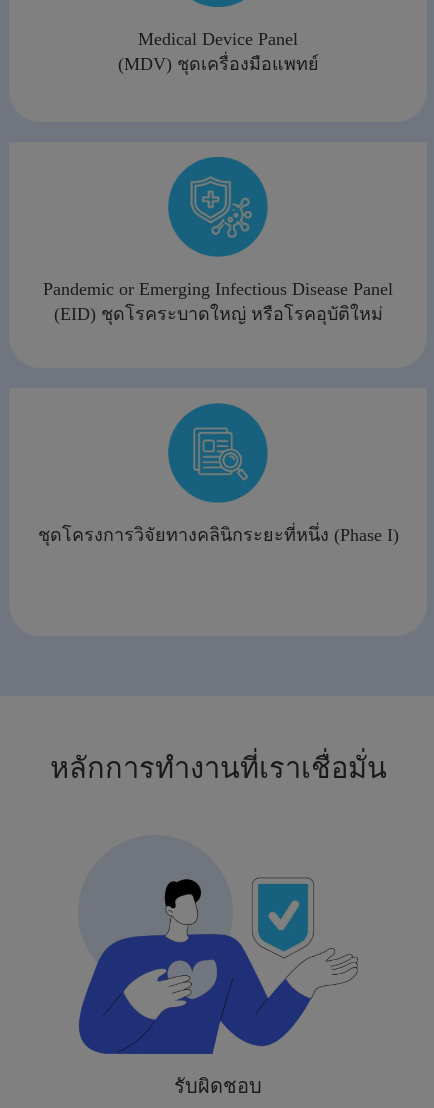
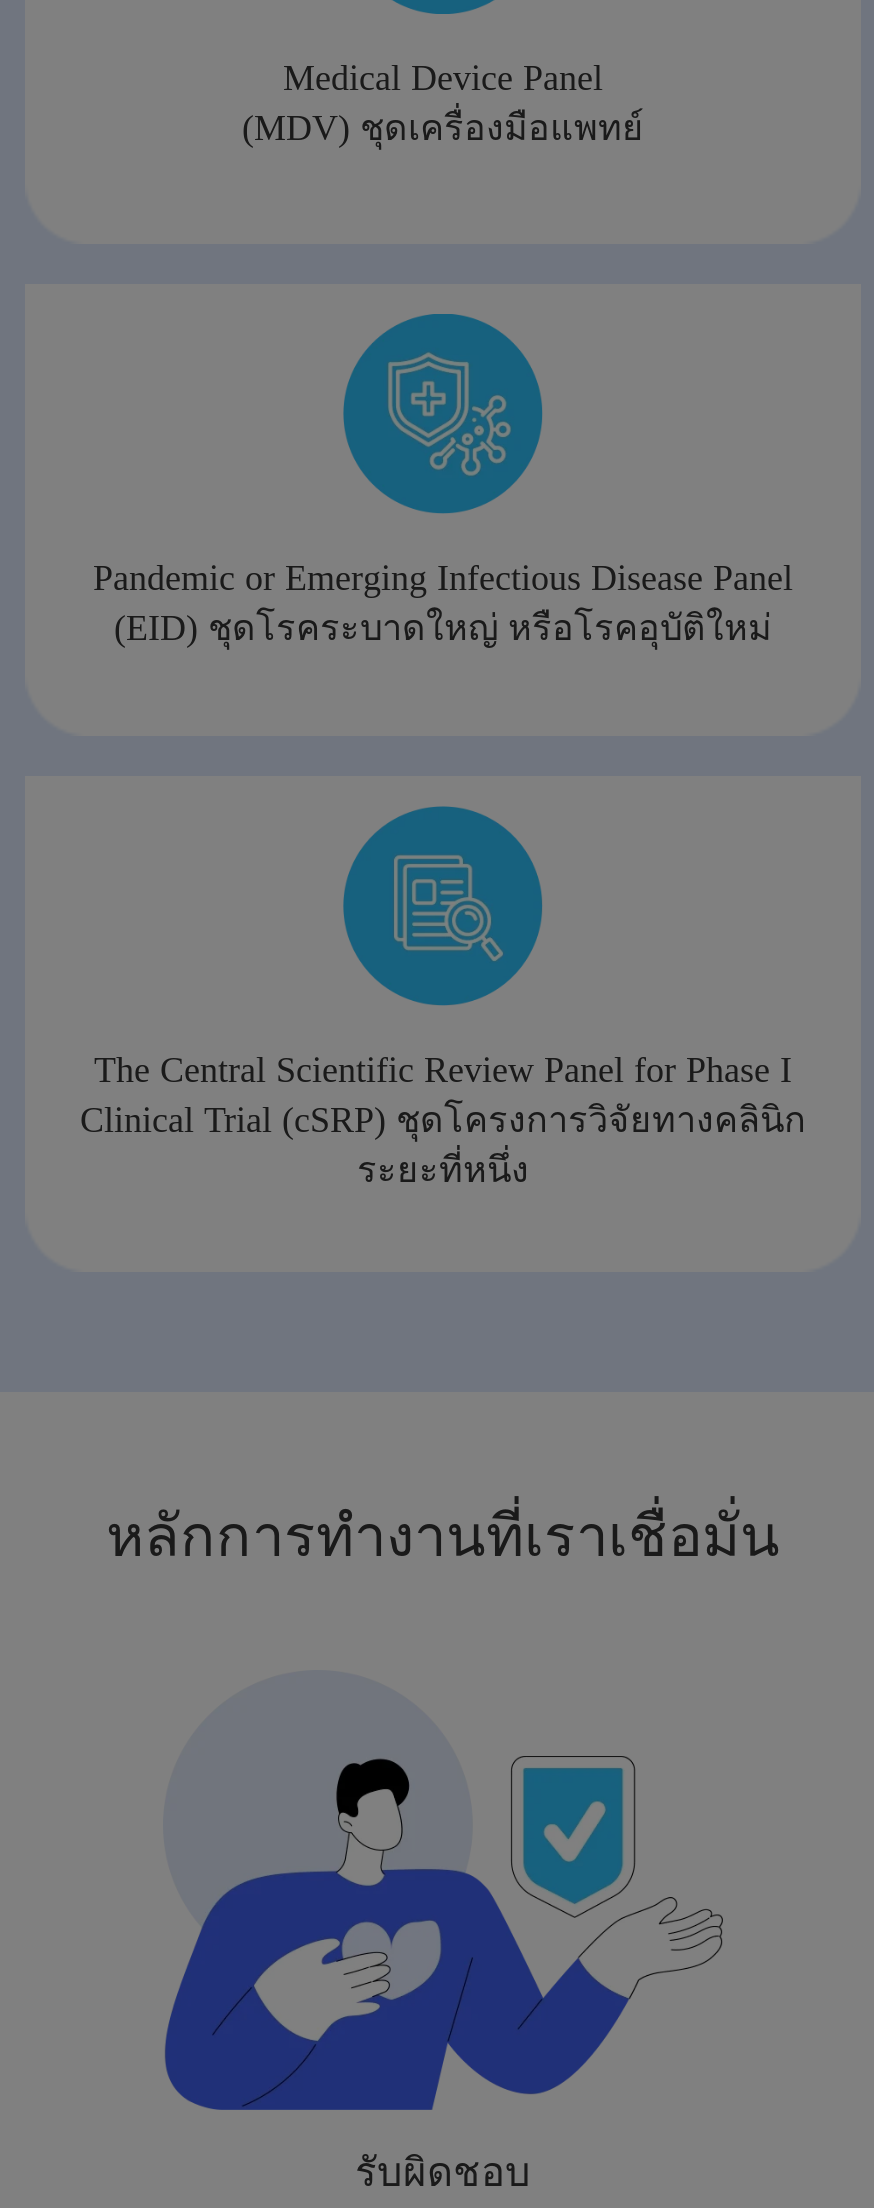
- ชุดโครงการวิจัยทางคลินิกระยะที่หนึ่ง (Phase I)
+ The Central Scientific Review Panel for Phase I
+ Clinical Trial (cSRP) ชุดโครงการวิจัยทางคลินิก
+ ระยะที่หนึ่ง
